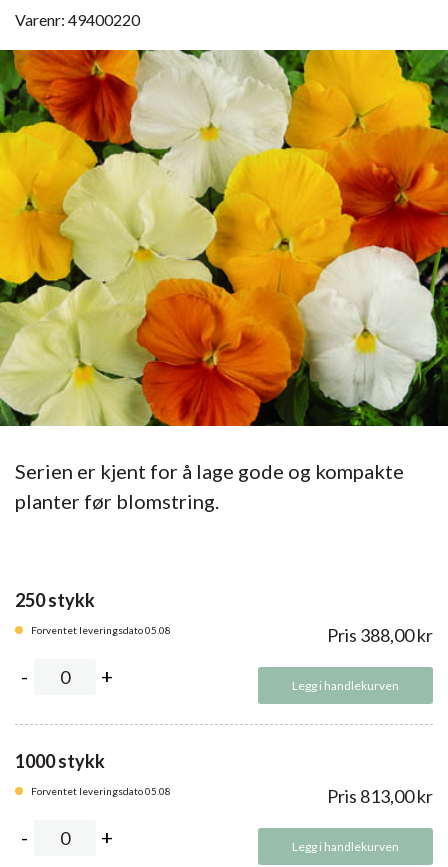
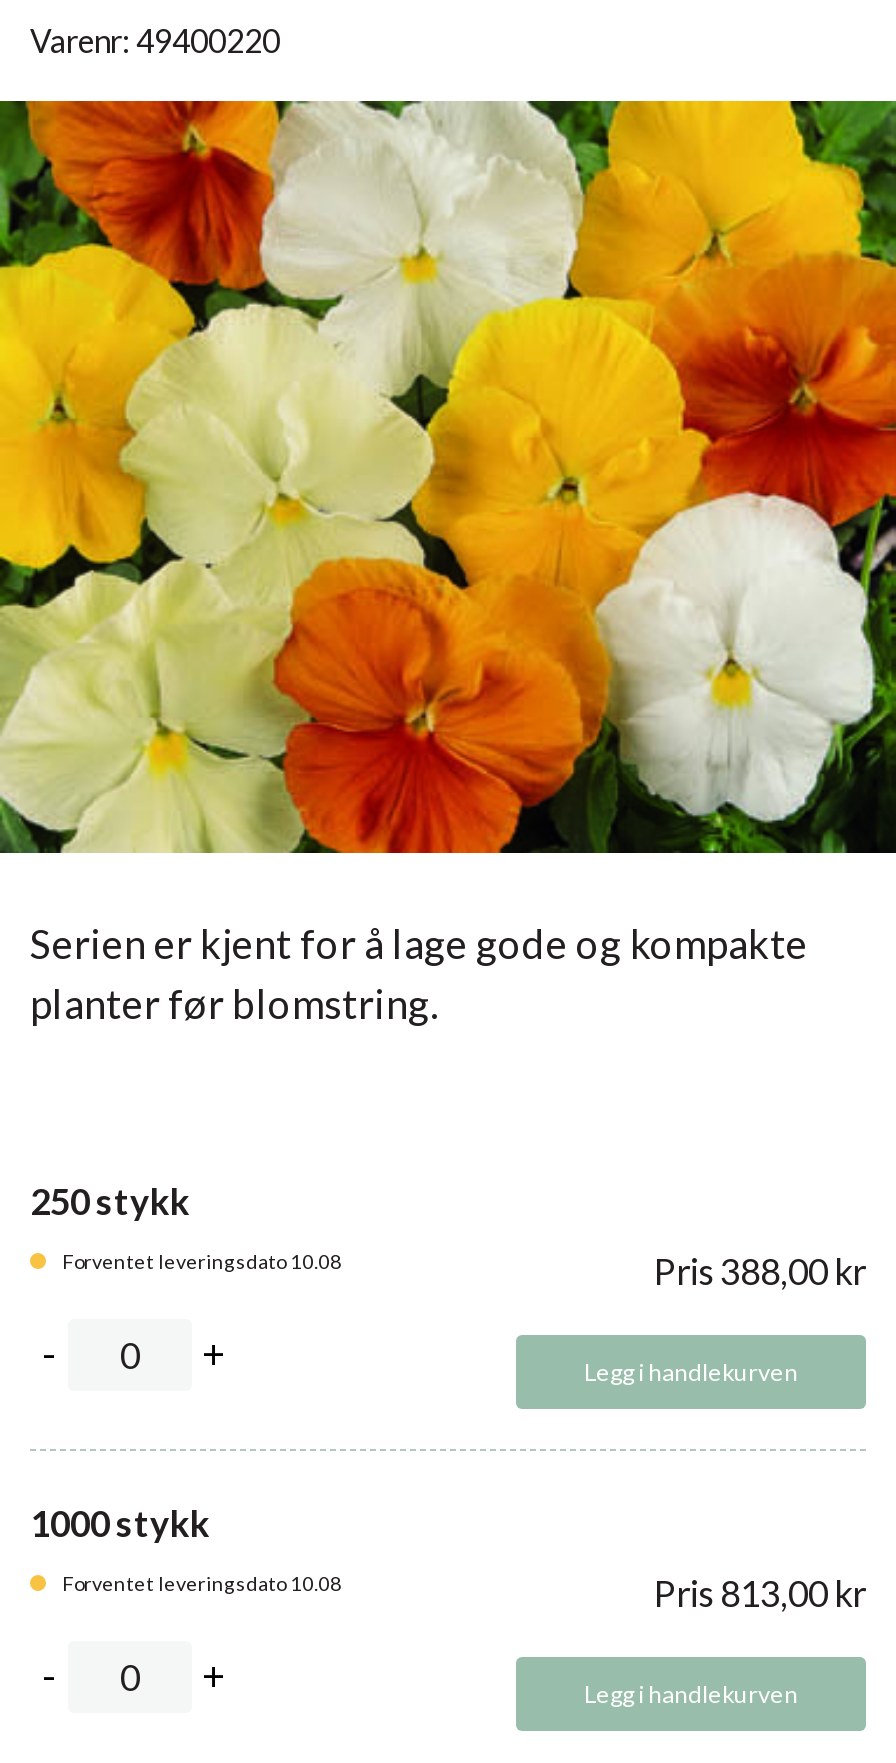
- Forventet leveringsdato 05.08
+ Forventet leveringsdato 10.08

- Forventet leveringsdato 05.08
+ Forventet leveringsdato 10.08
